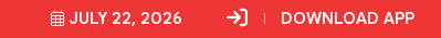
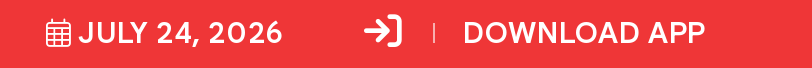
- JULY 22, 2026
+ JULY 24, 2026
